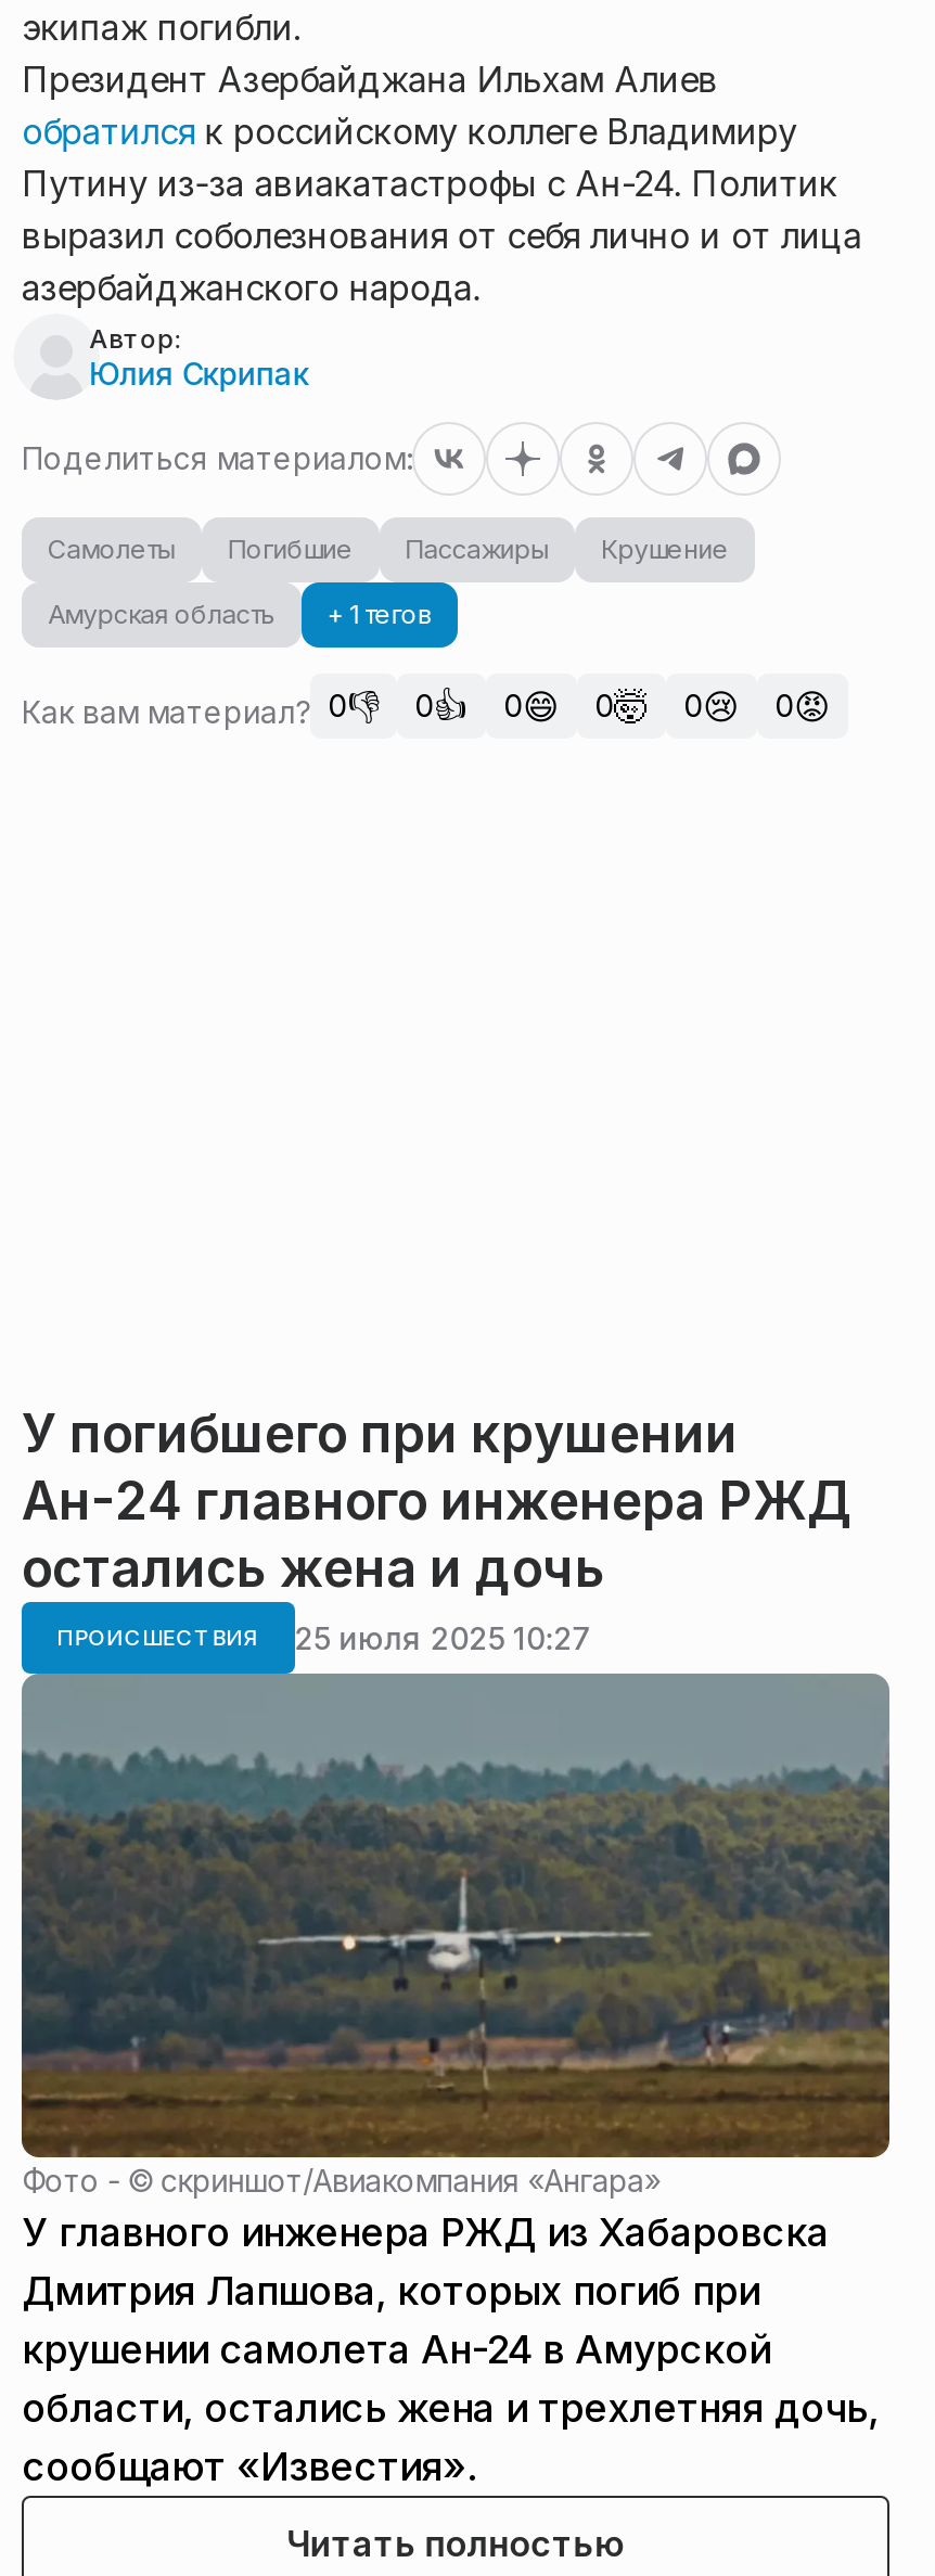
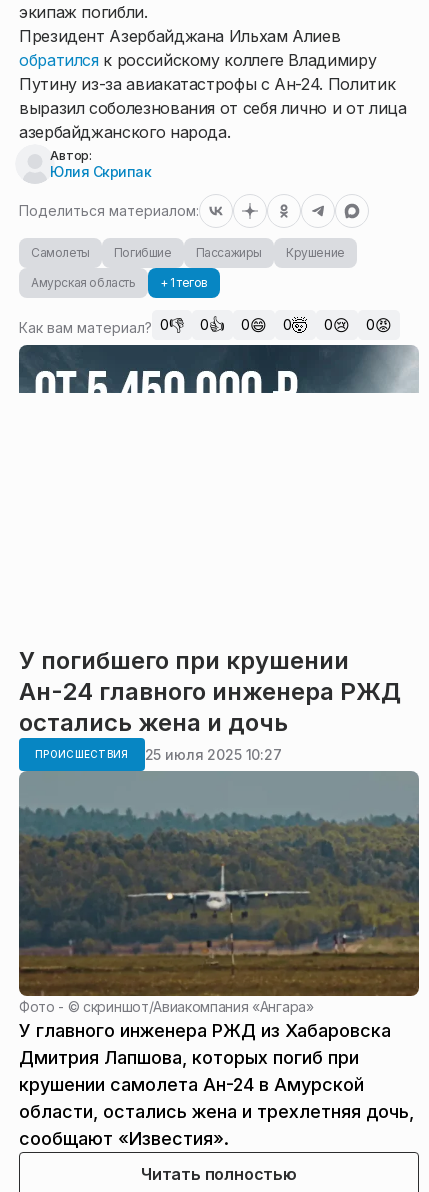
+ [image]
